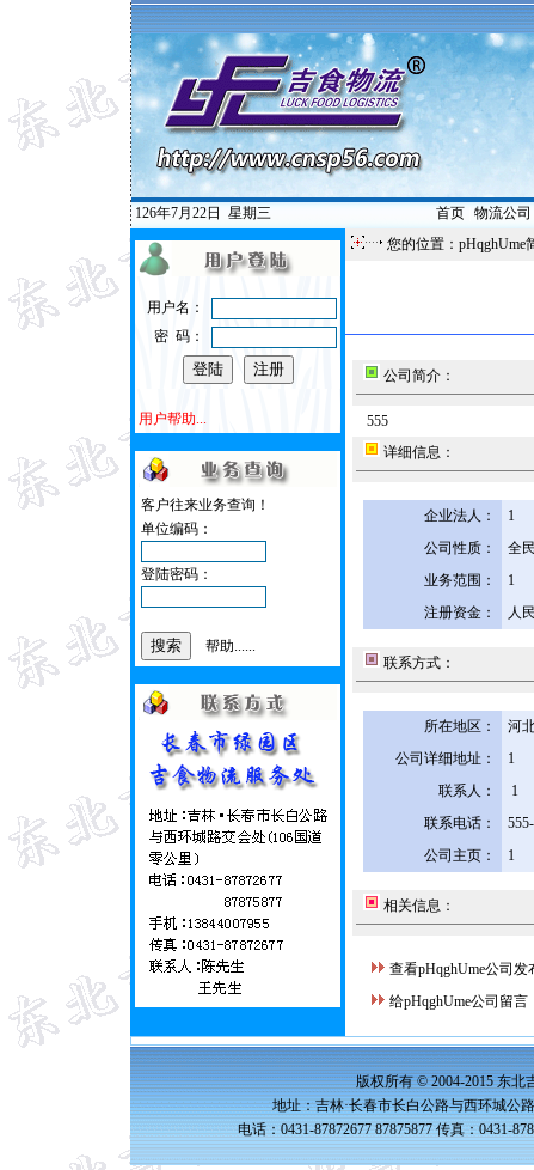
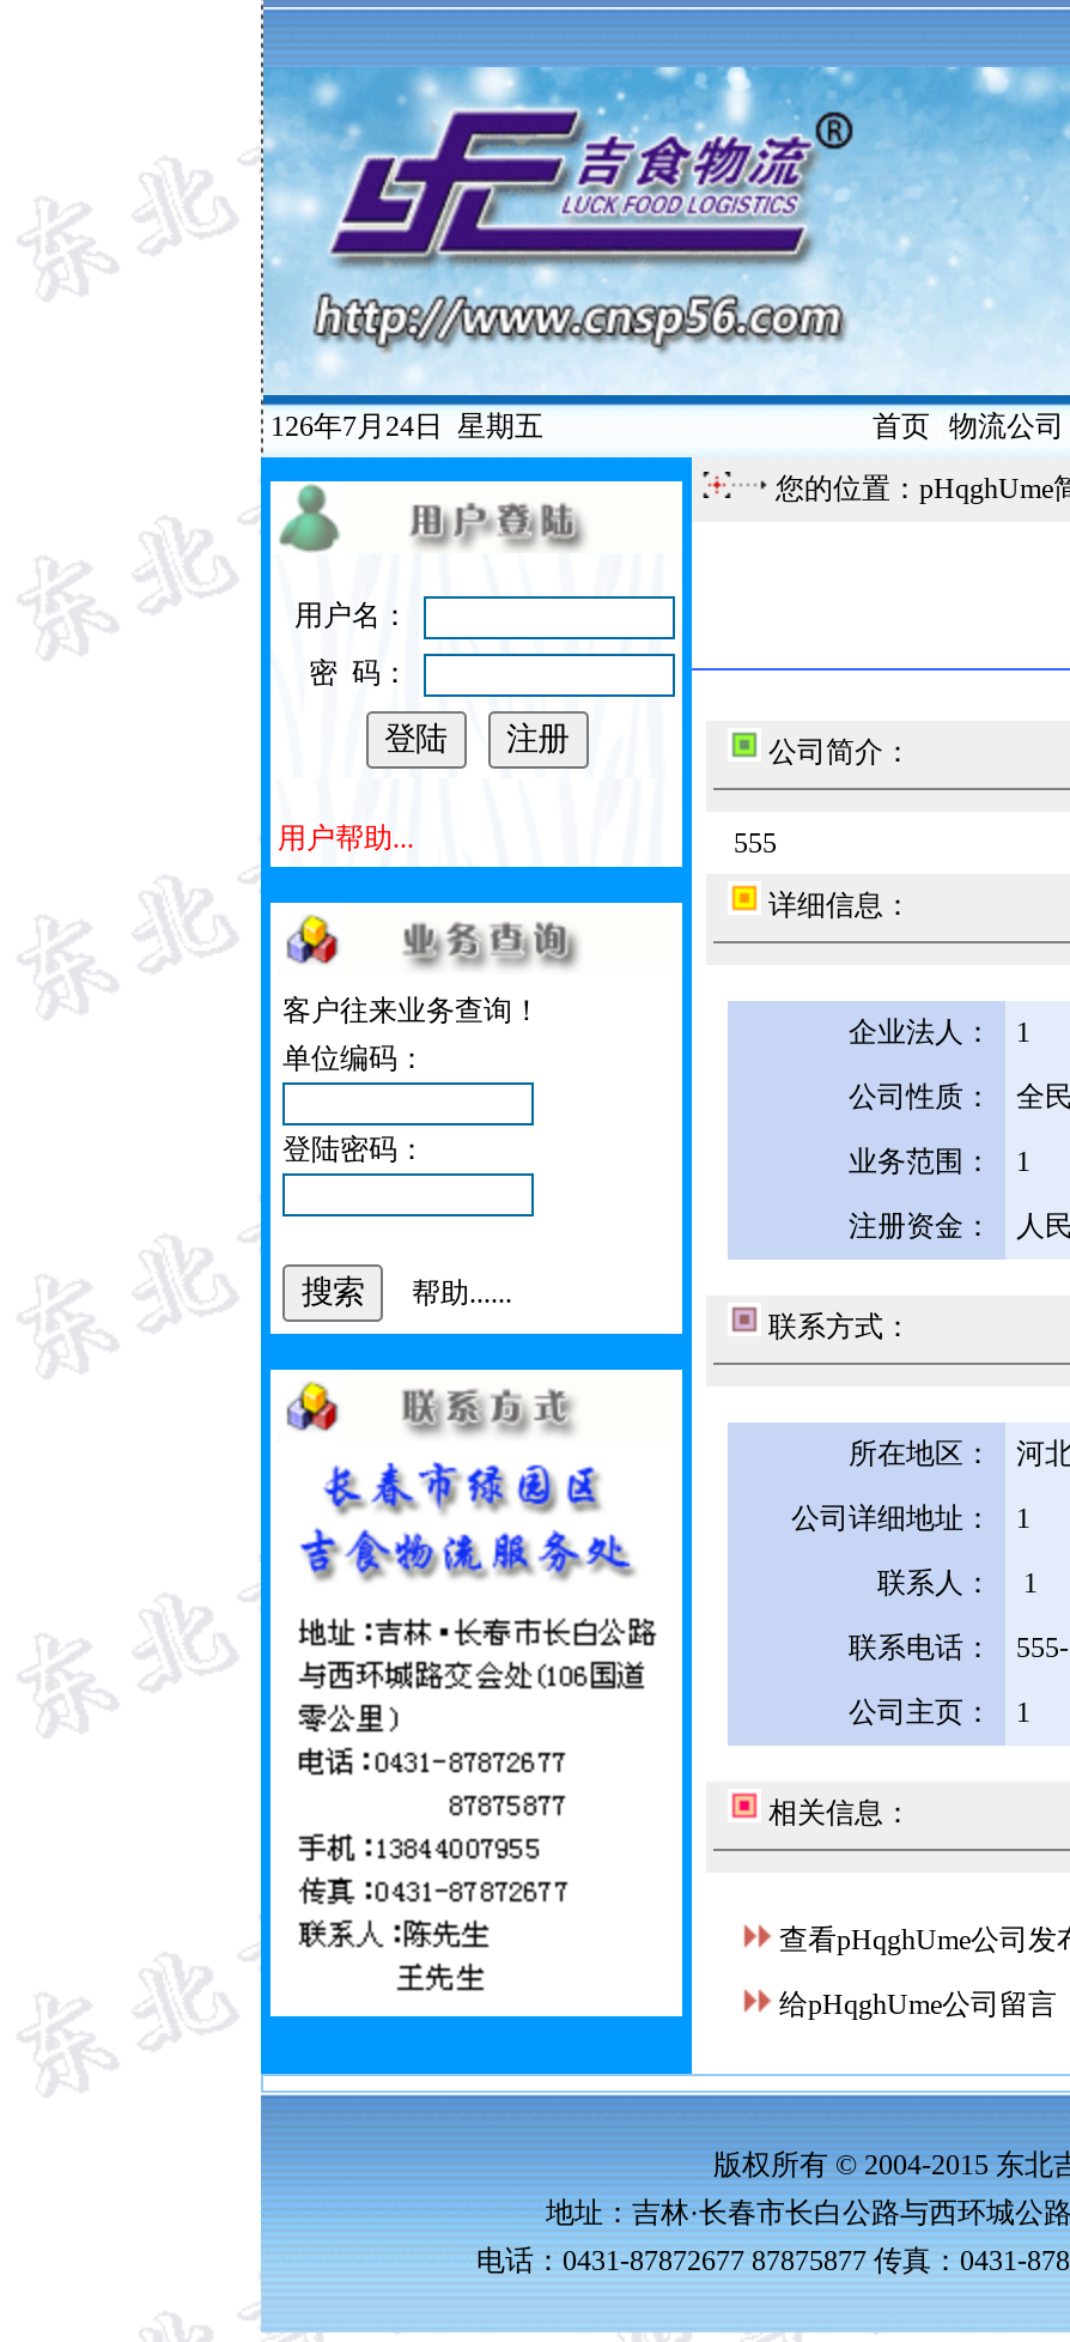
- 126年7月22日 星期三
+ 126年7月24日 星期五
